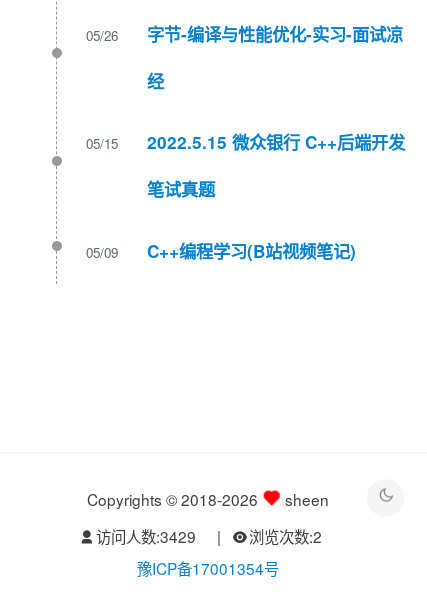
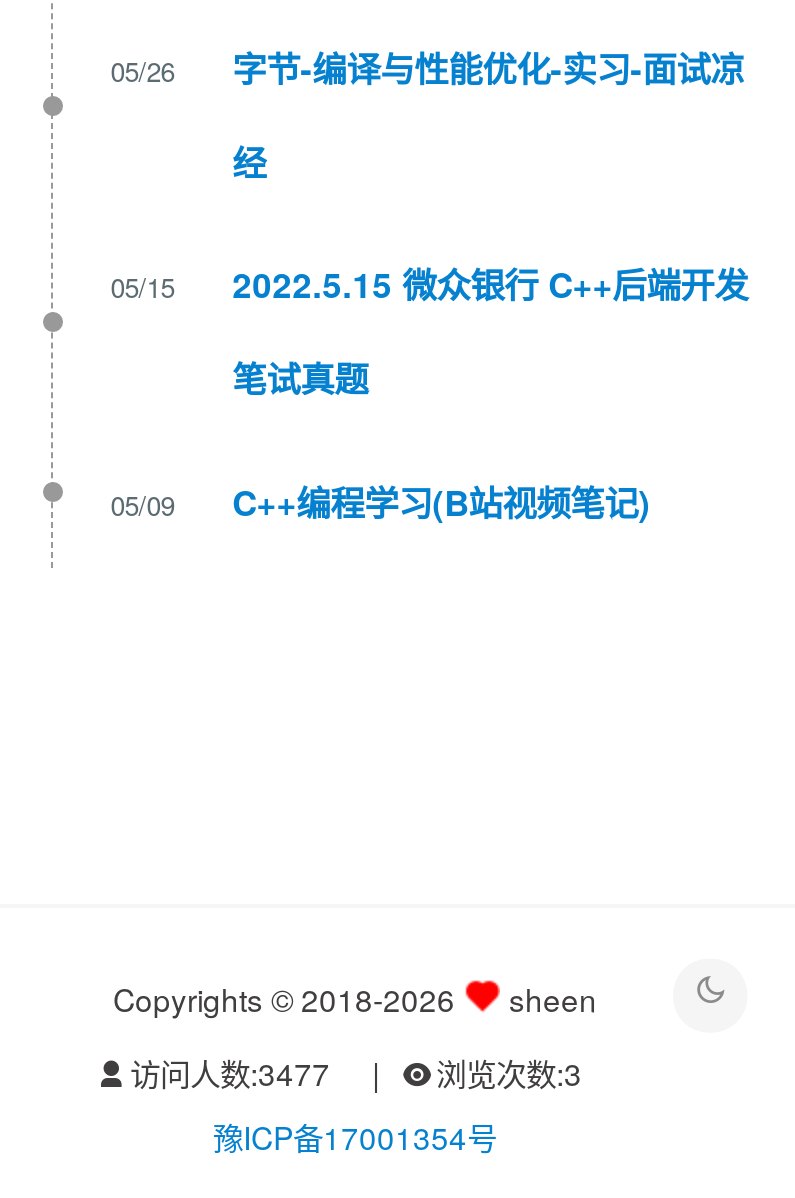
- 访问人数:3429
+ 访问人数:3477

- 浏览次数:2
+ 浏览次数:3
